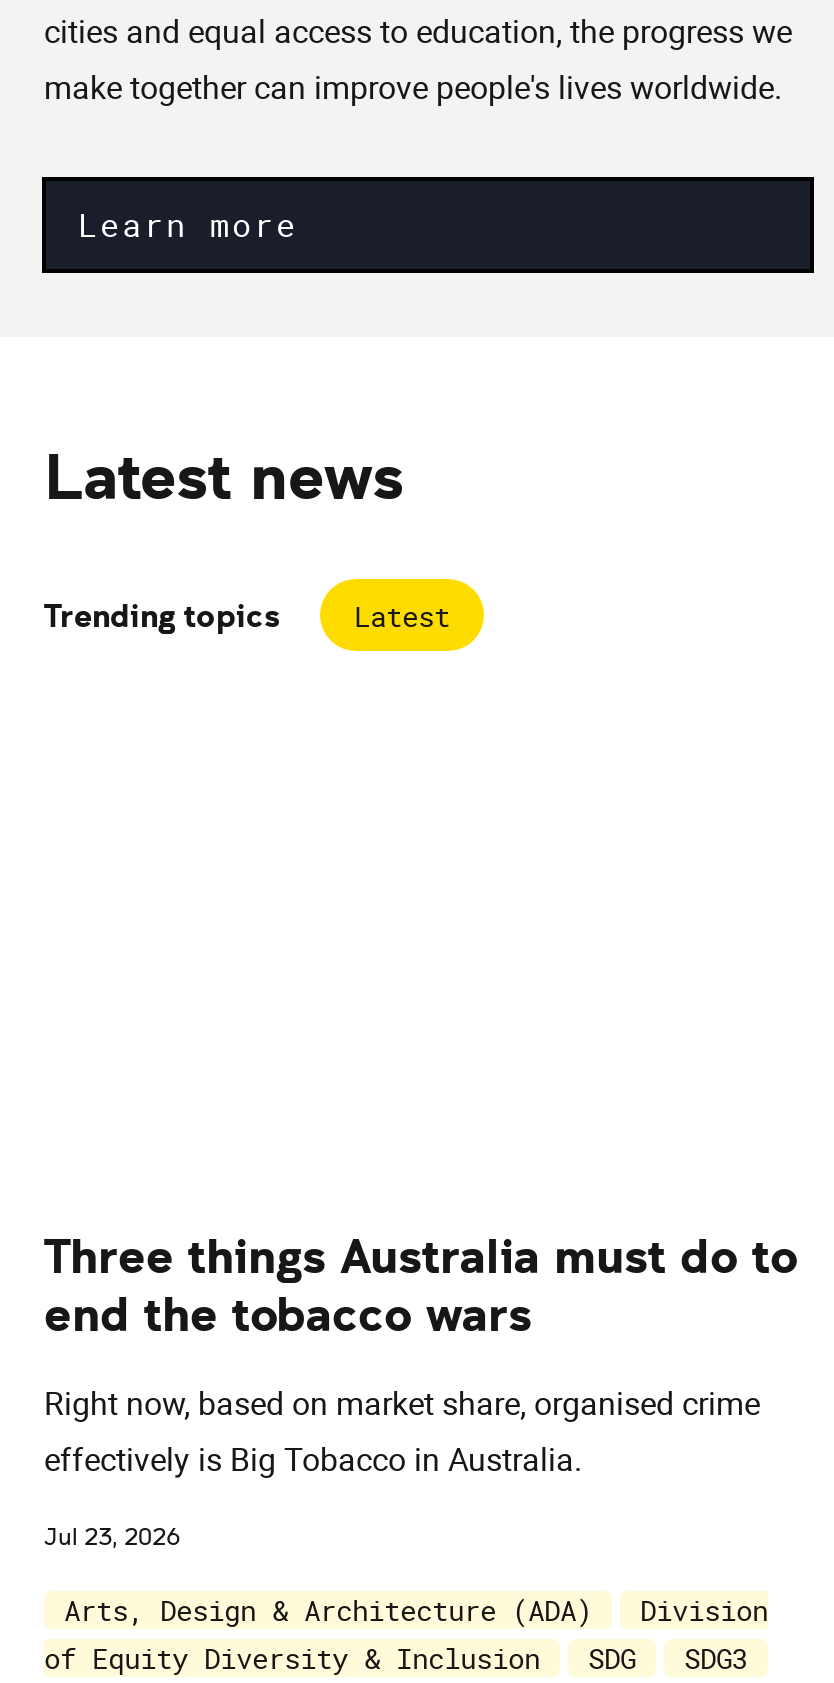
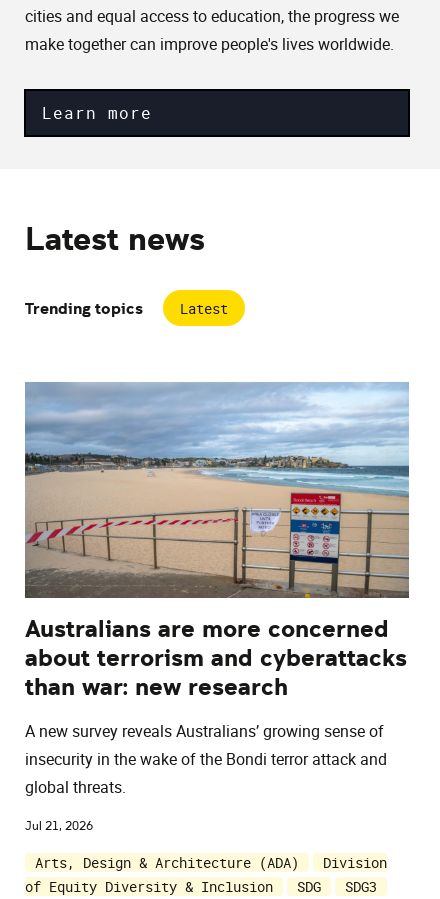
+ [image]

- Three things Australia must do to
- end the tobacco wars
+ Australians are more concerned
+ about terrorism and cyberattacks
+ than war: new research

- Right now, based on market share, organised crime
- effectively is Big Tobacco in Australia.
+ A new survey reveals Australians’ growing sense of
+ insecurity in the wake of the Bondi terror attack and
+ global threats.

- Jul 23, 2026
+ Jul 21, 2026
